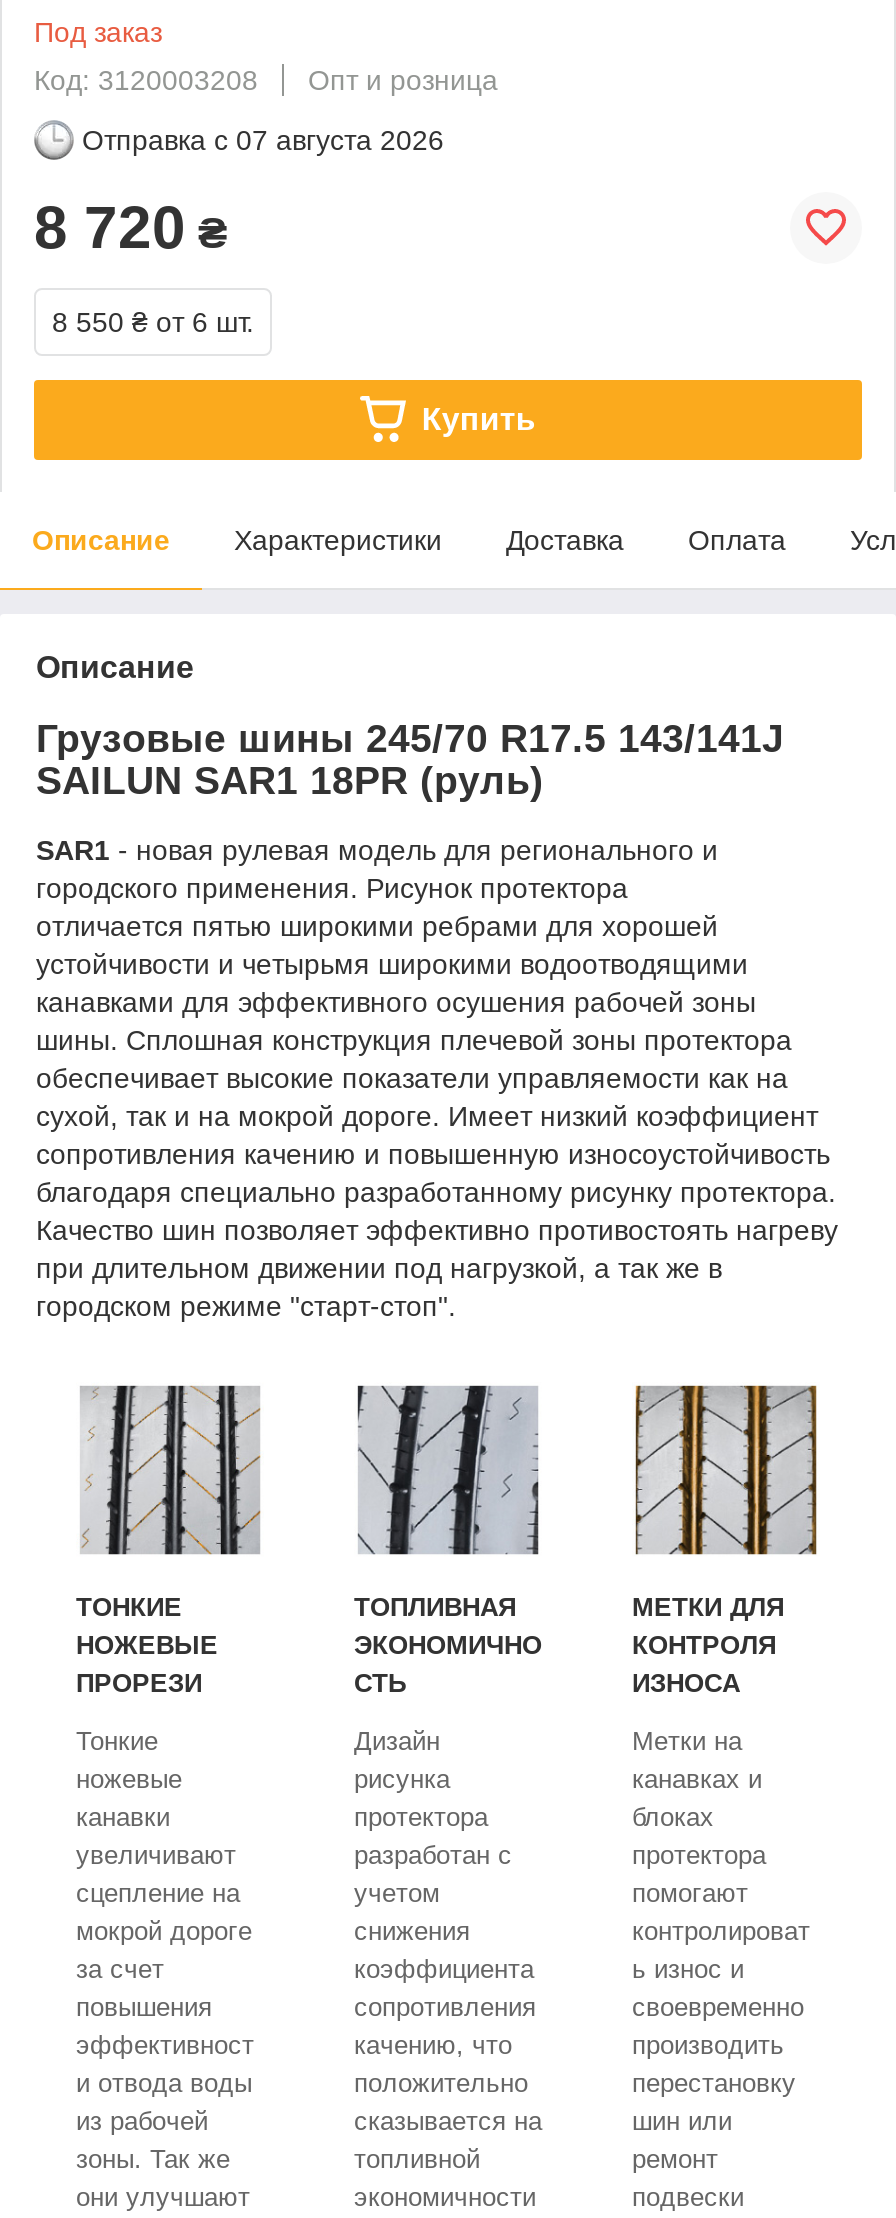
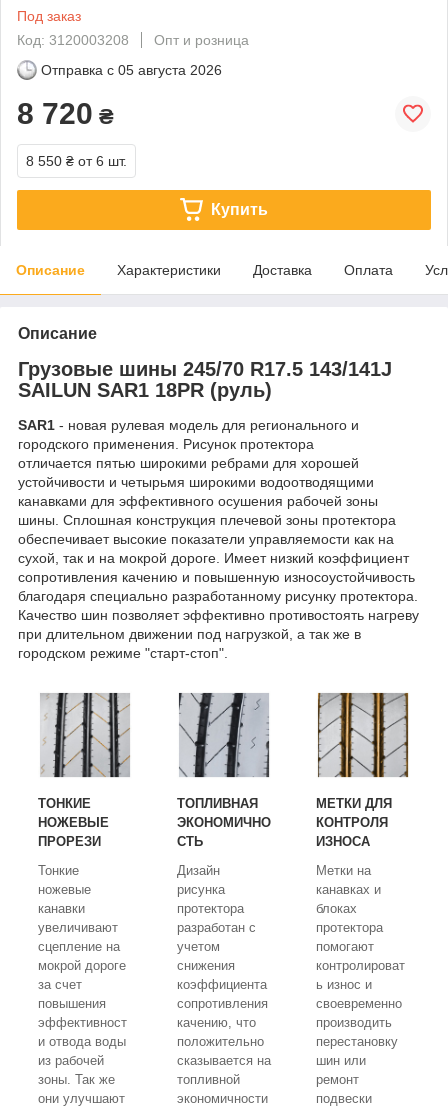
- Отправка с 07 августа 2026
+ Отправка с 05 августа 2026
